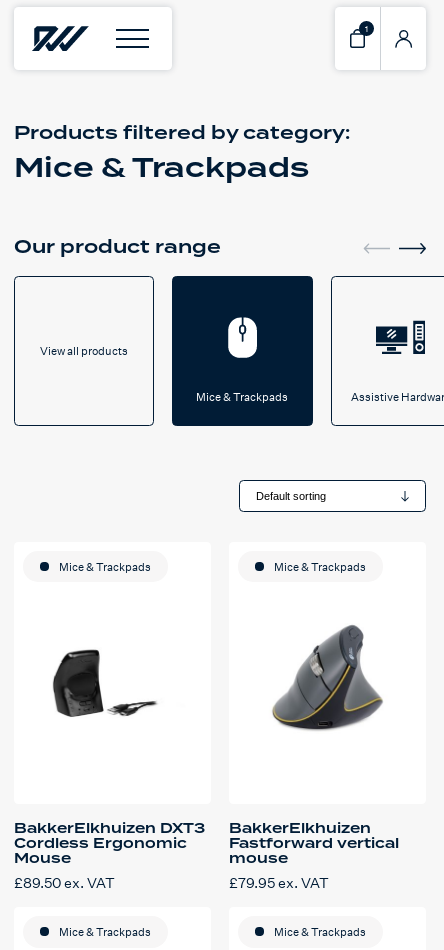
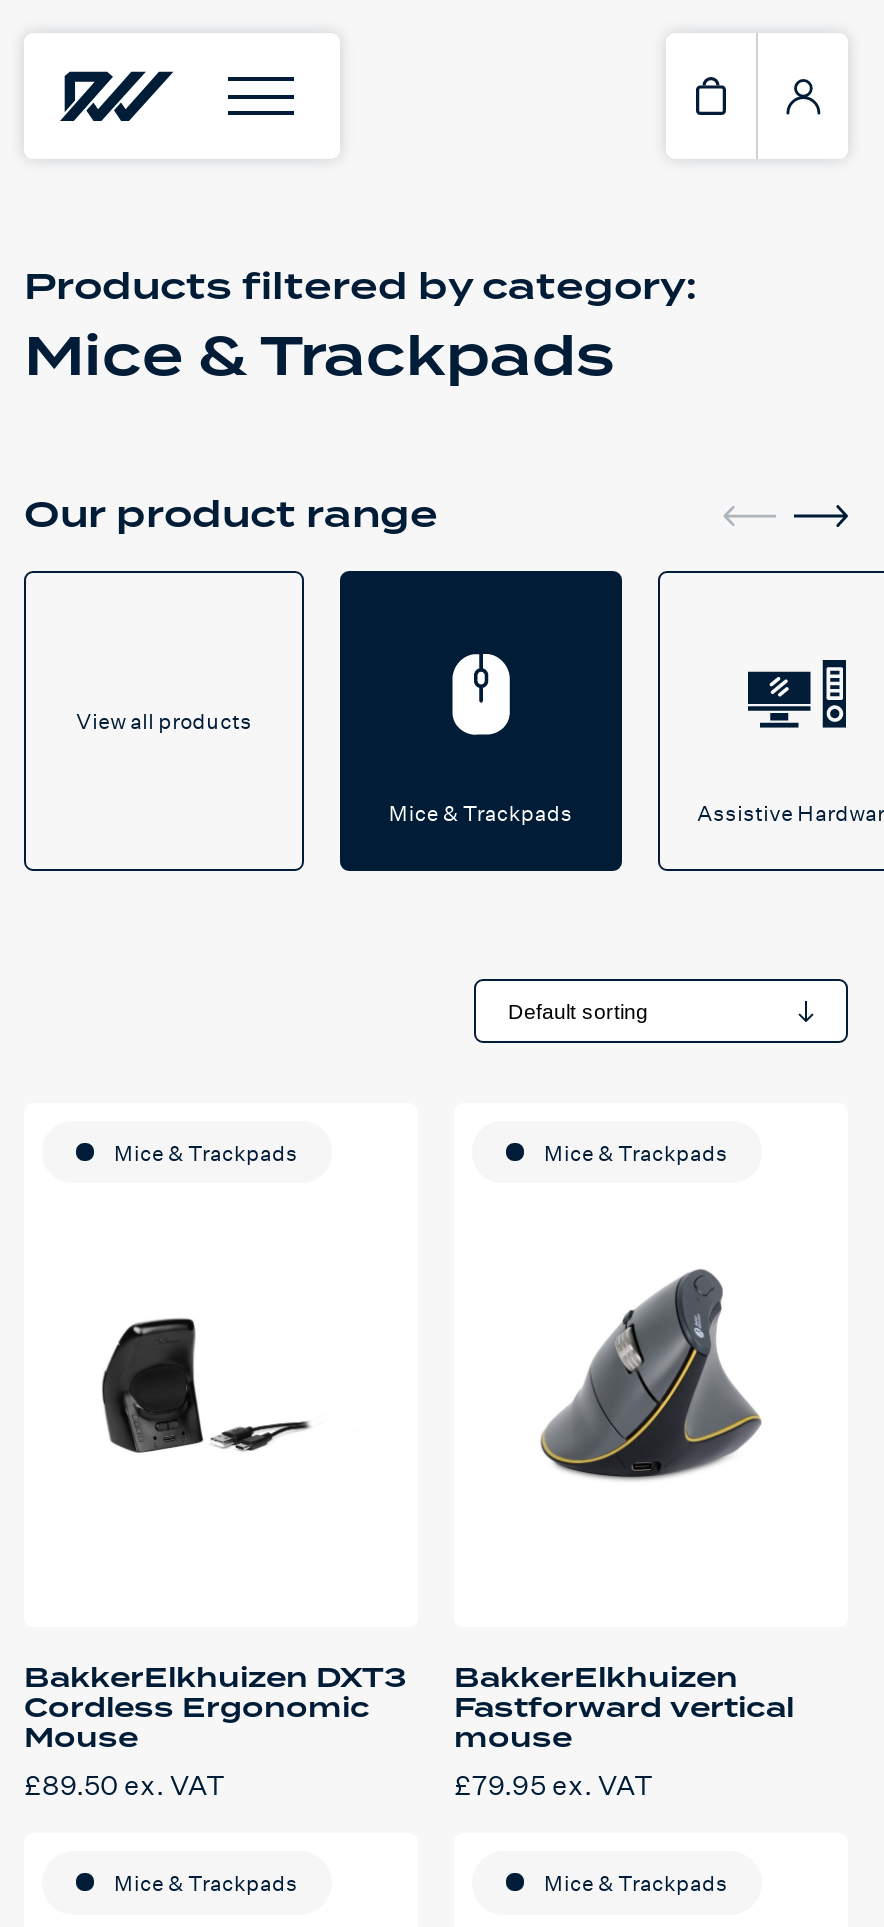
- 1
